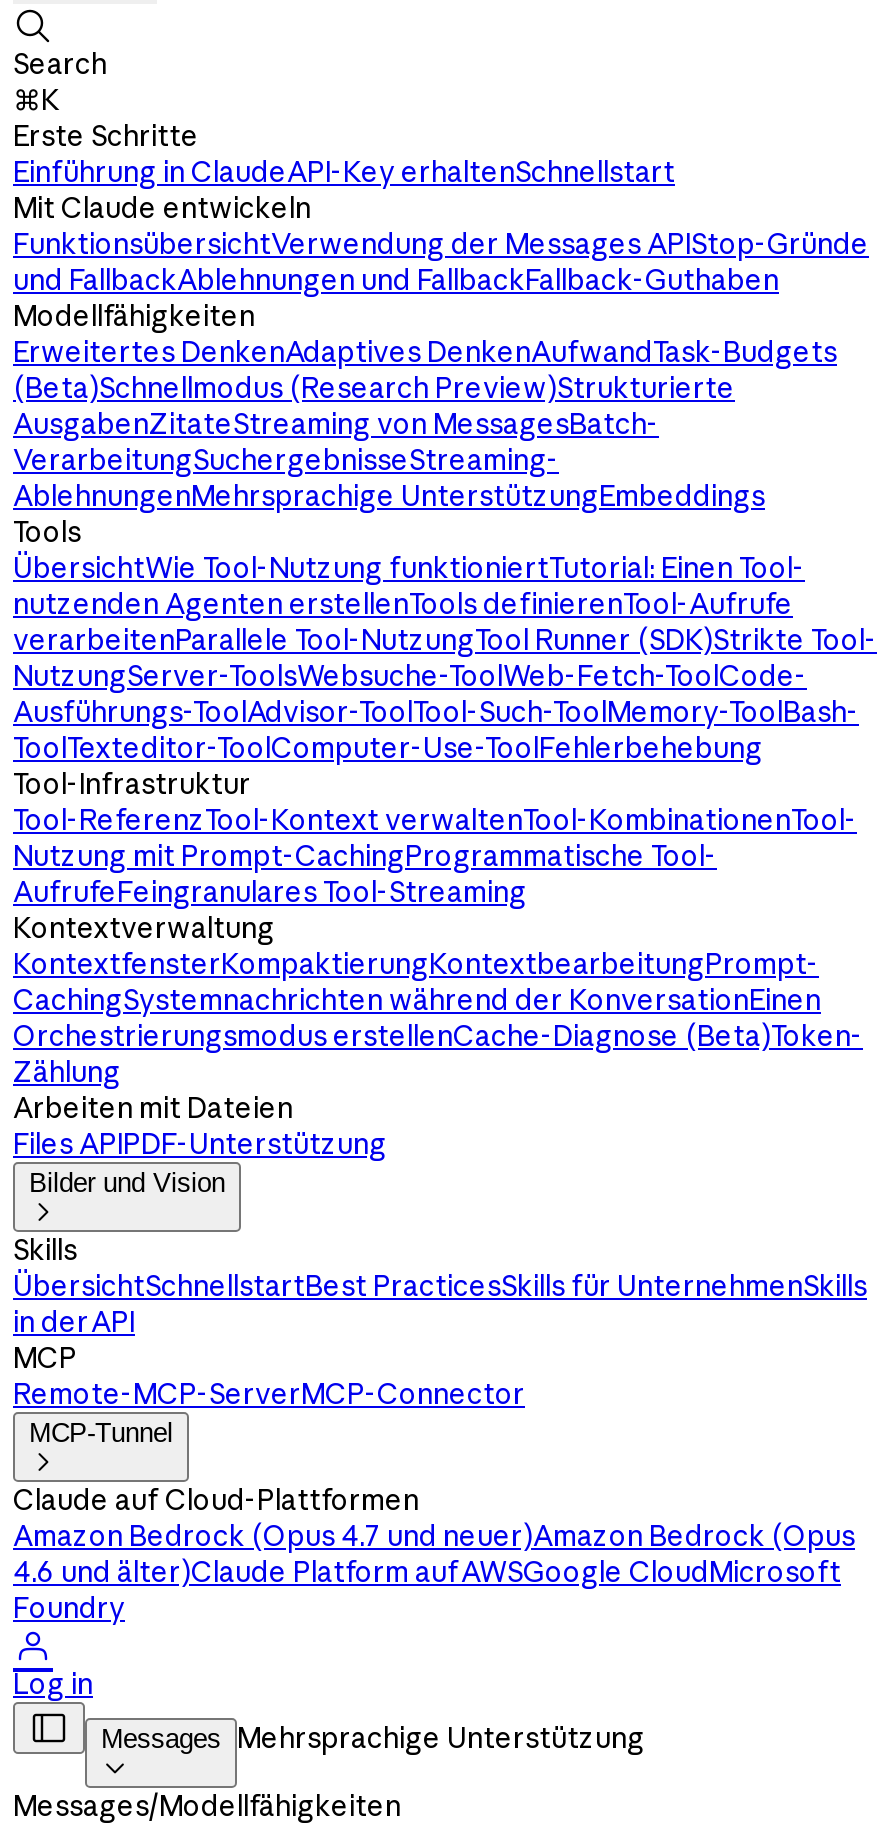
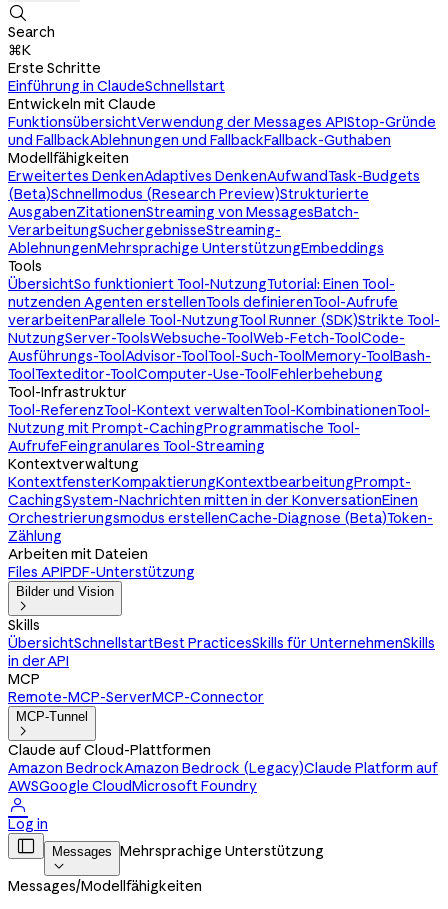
- Einführung in ClaudeAPI-Key erhaltenSchnellstart
- Mit Claude entwickeln
+ Einführung in ClaudeSchnellstart
+ Entwickeln mit Claude

- AusgabenZitateStreaming von MessagesBatch-
+ AusgabenZitationenStreaming von MessagesBatch-

- ÜbersichtWie Tool-Nutzung funktioniertTutorial: Einen Tool-
+ ÜbersichtSo funktioniert Tool-NutzungTutorial: Einen Tool-

- CachingSystemnachrichten während der KonversationEinen
+ CachingSystem-Nachrichten mitten in der KonversationEinen

- Amazon Bedrock (Opus 4.7 und neuer)Amazon Bedrock (Opus
- 4.6 und älter)Claude Platform auf AWSGoogle CloudMicrosoft
- Foundry
+ Amazon BedrockAmazon Bedrock (Legacy)Claude Platform auf
+ AWSGoogle CloudMicrosoft Foundry
